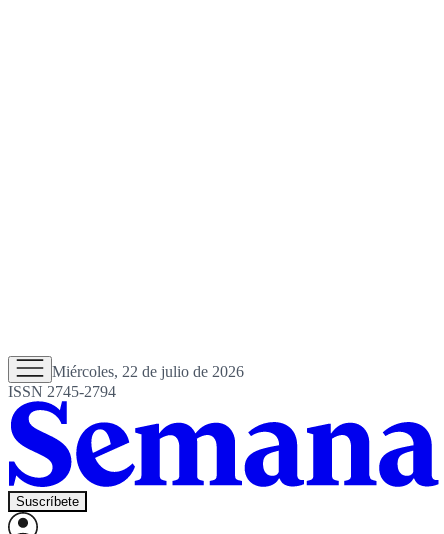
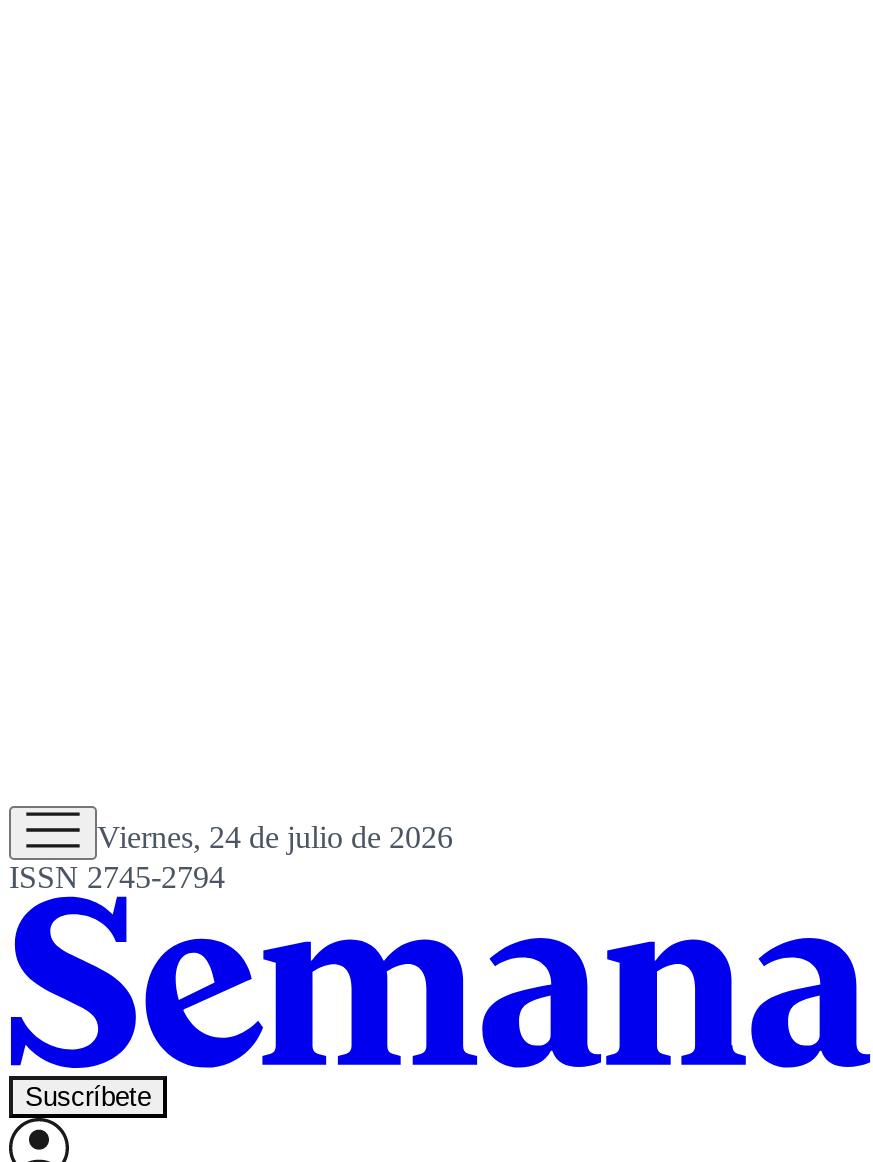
- Miércoles, 22 de julio de 2026
+ Viernes, 24 de julio de 2026
